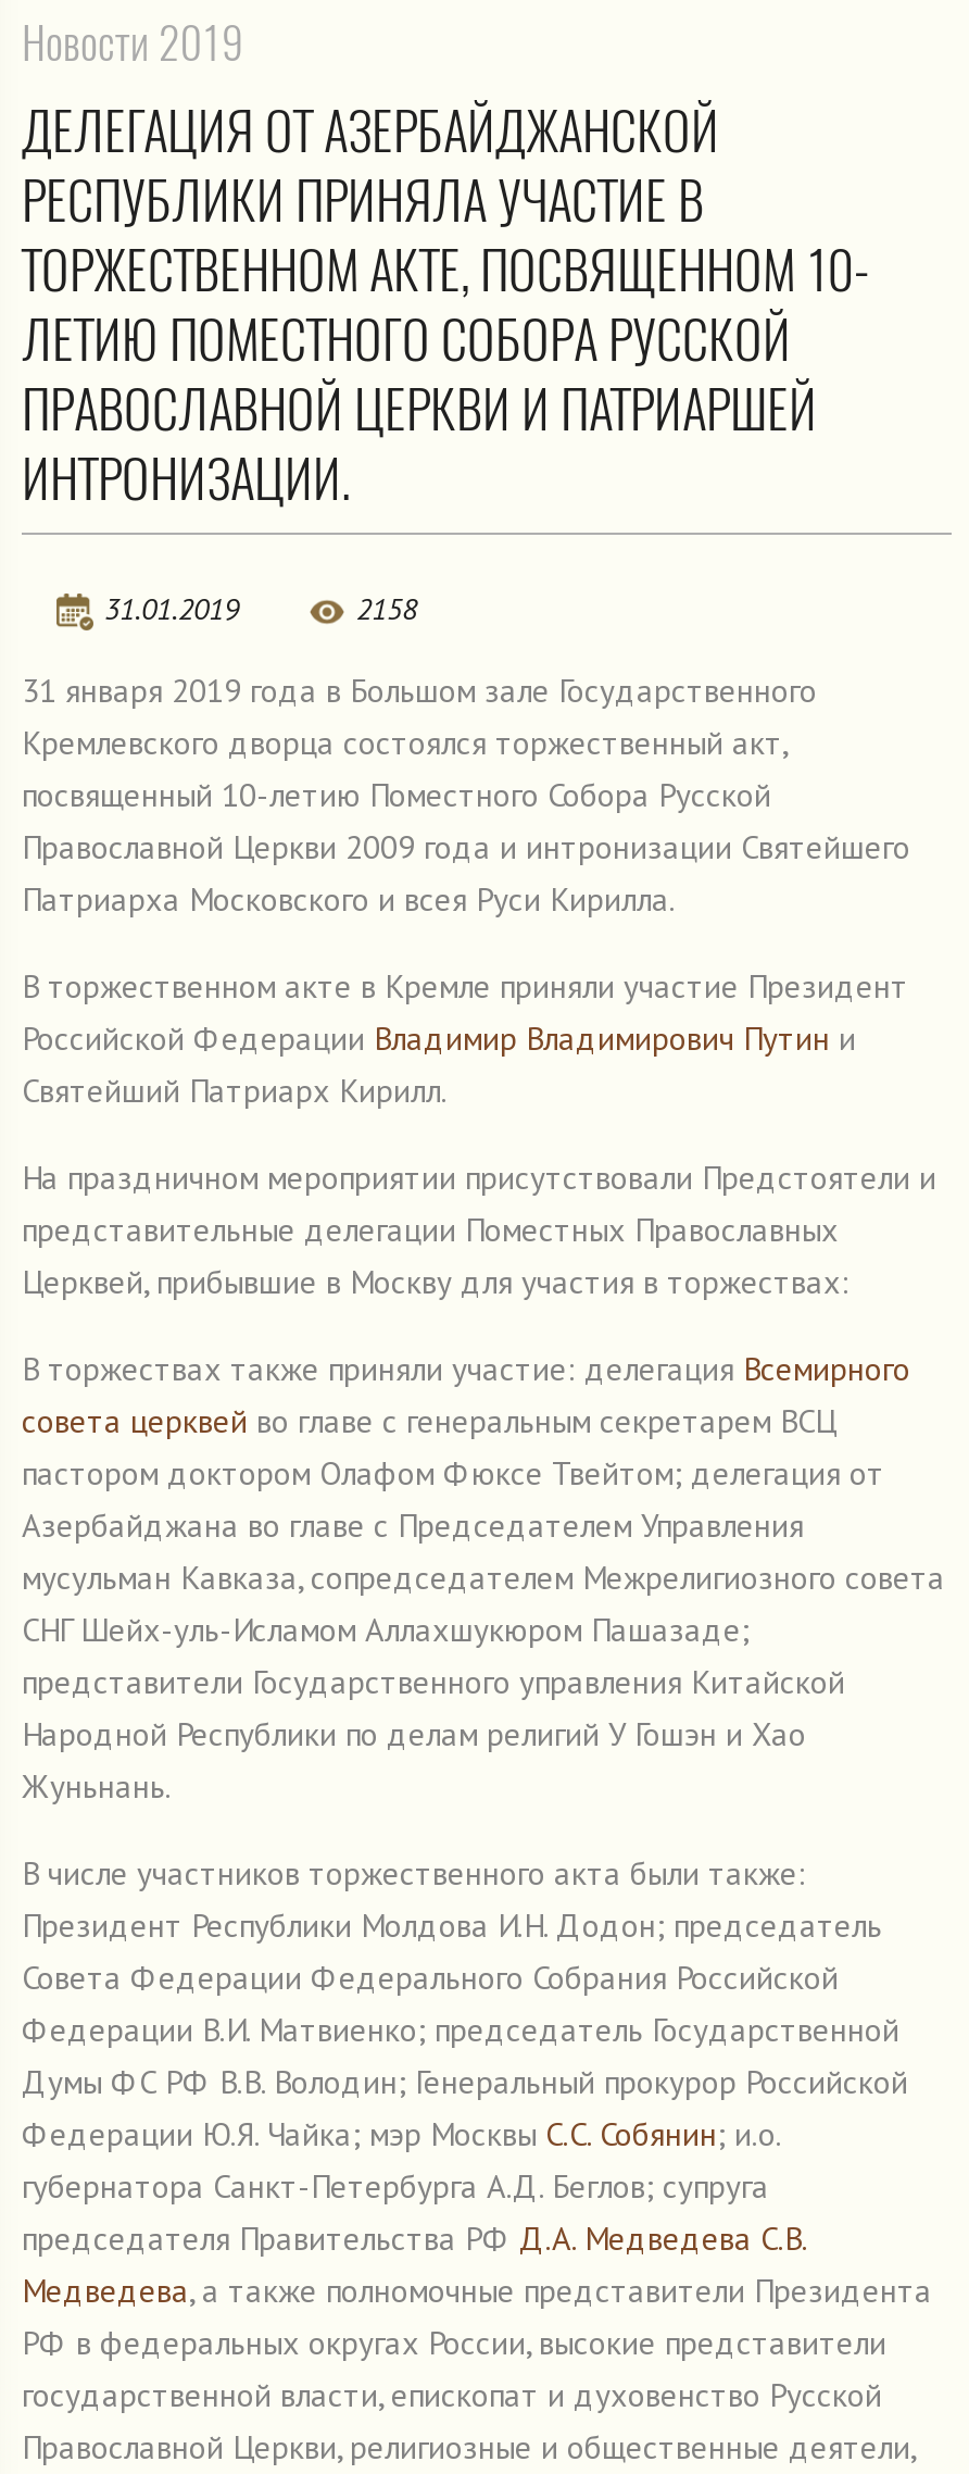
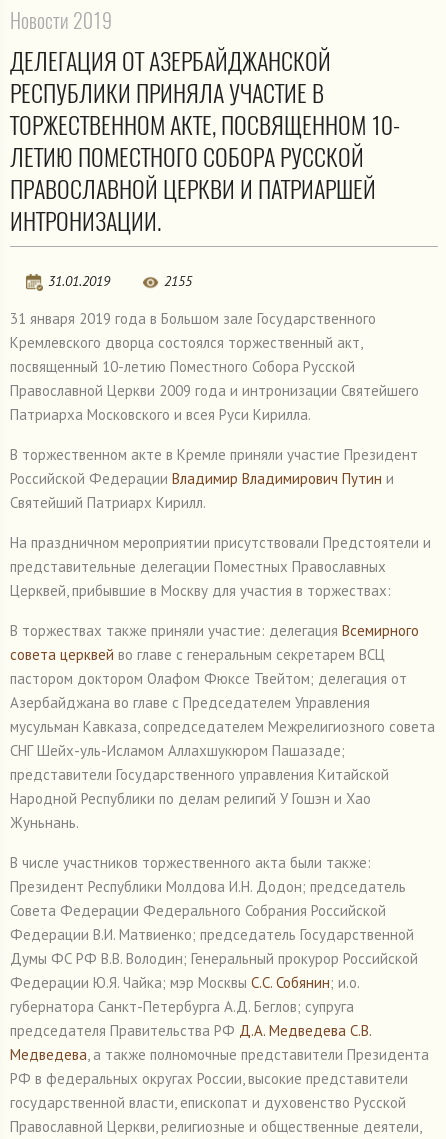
- 2158
+ 2155
